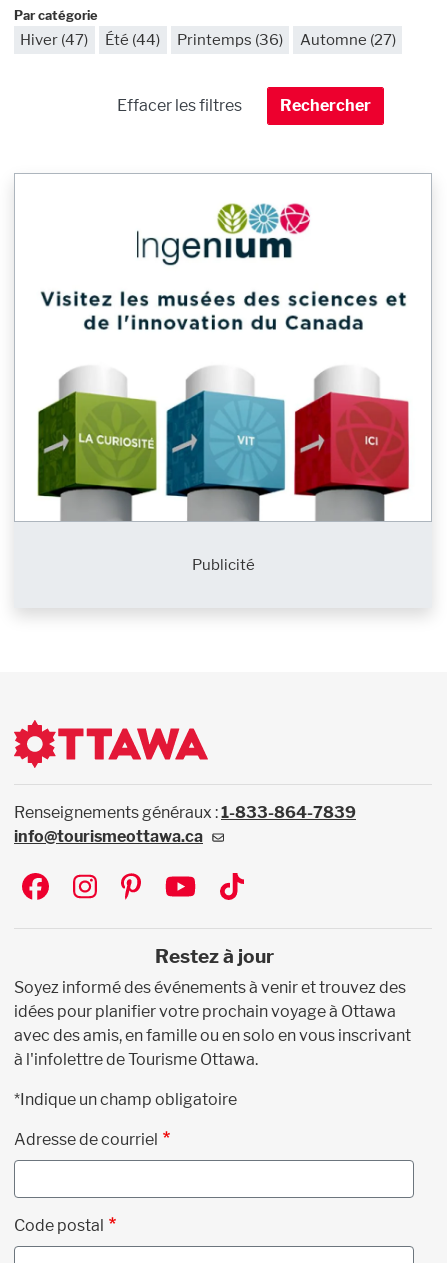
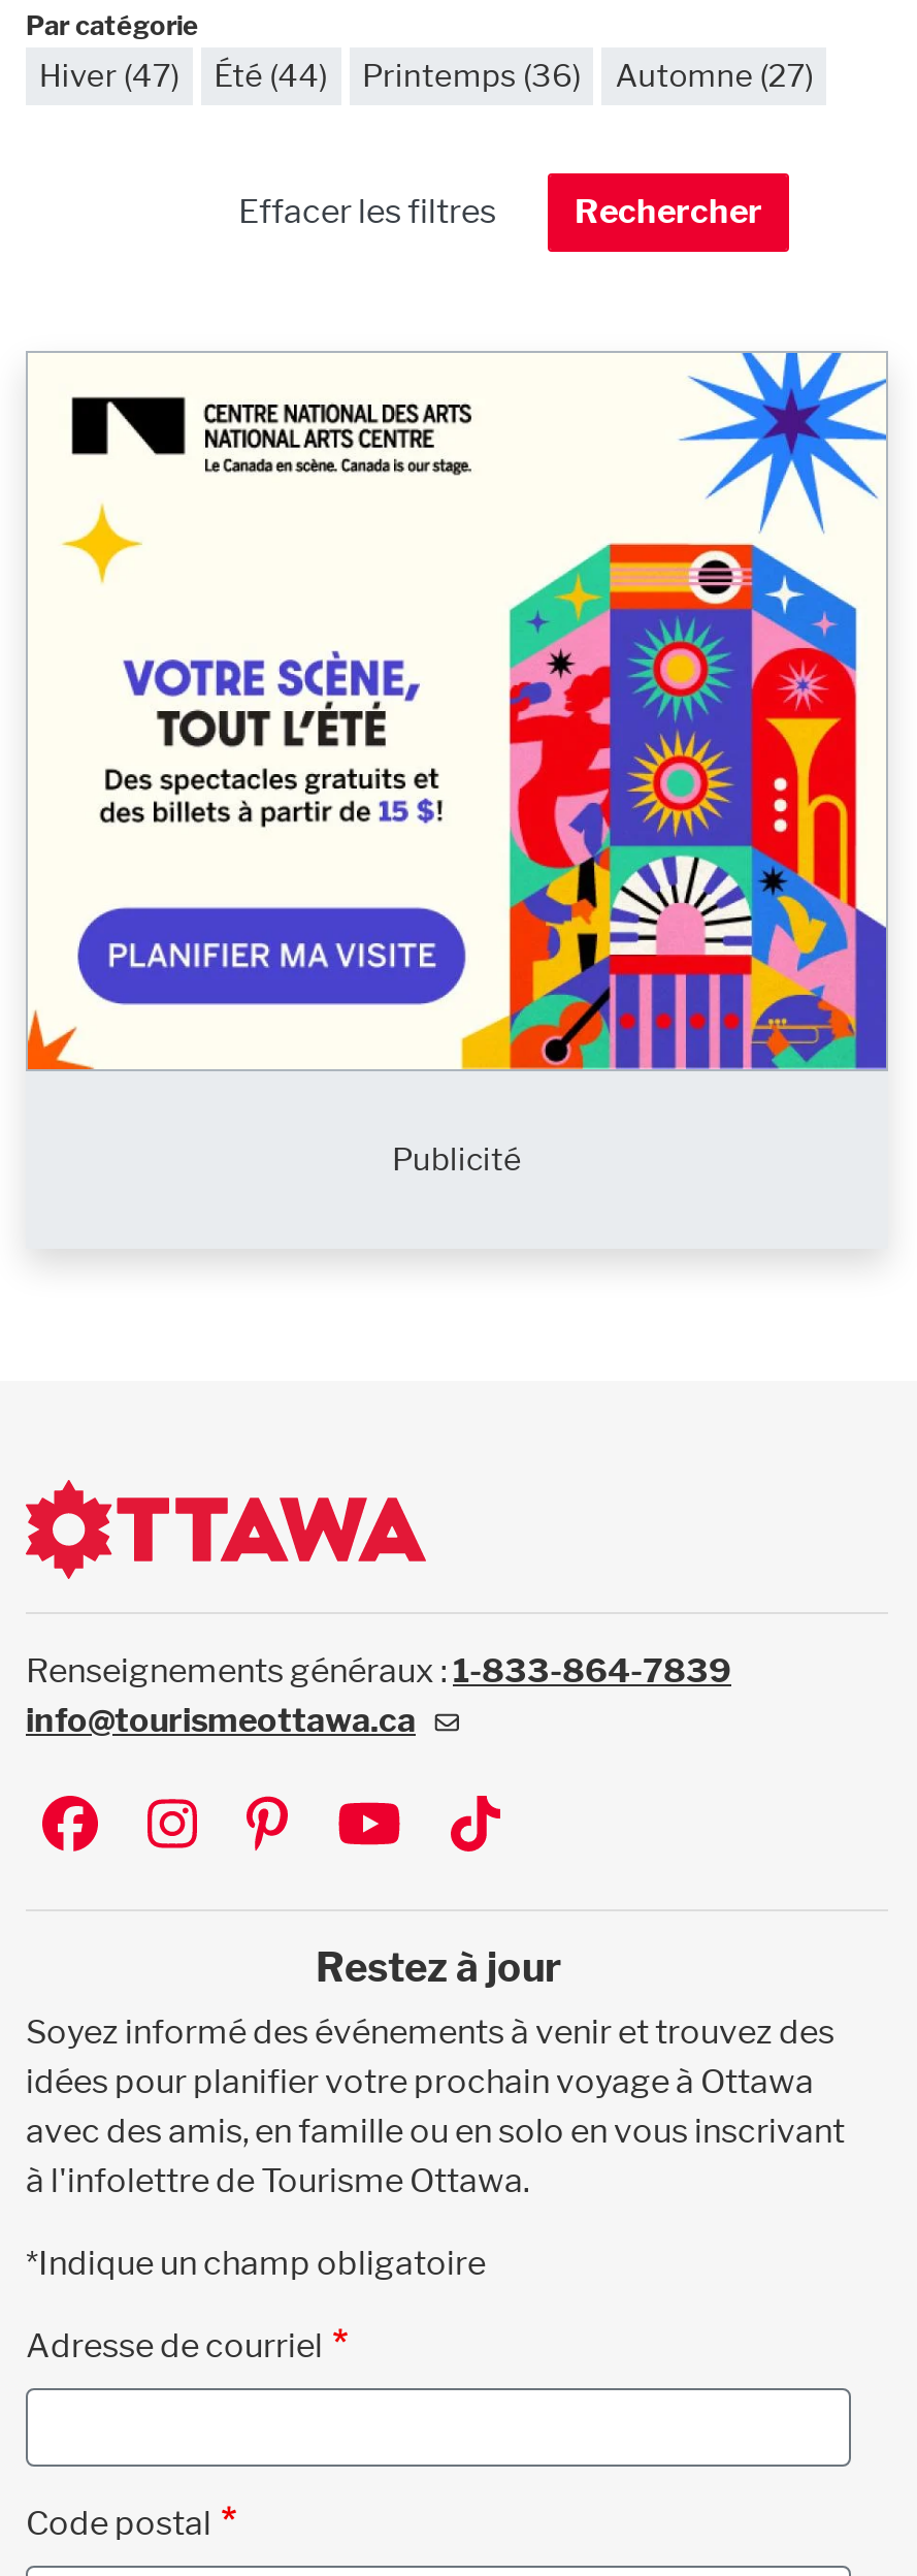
- [image]
+ [image]
